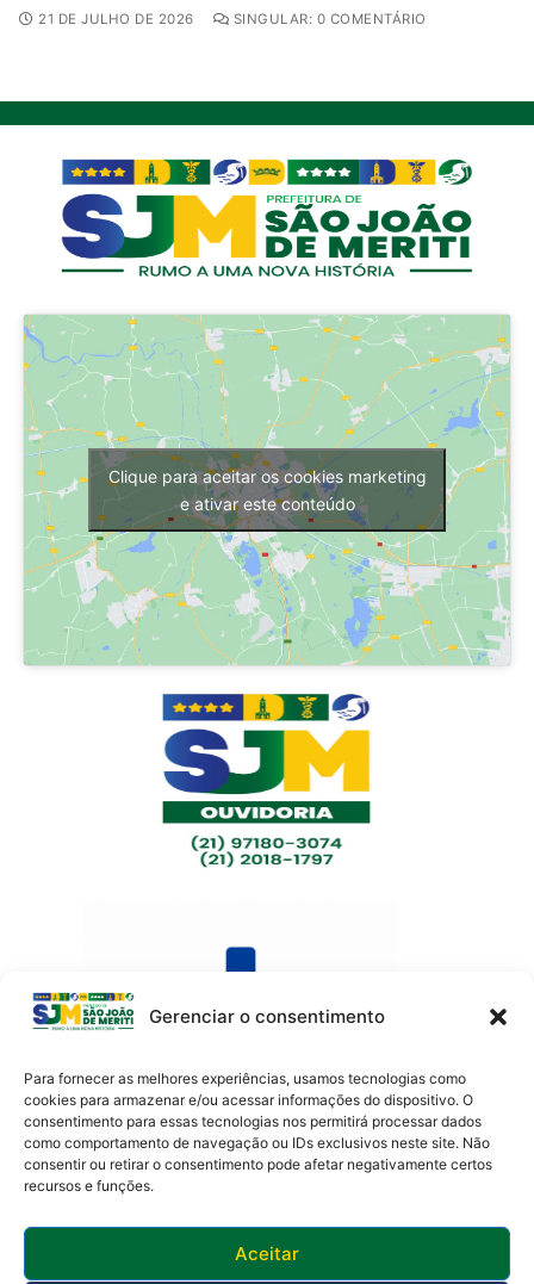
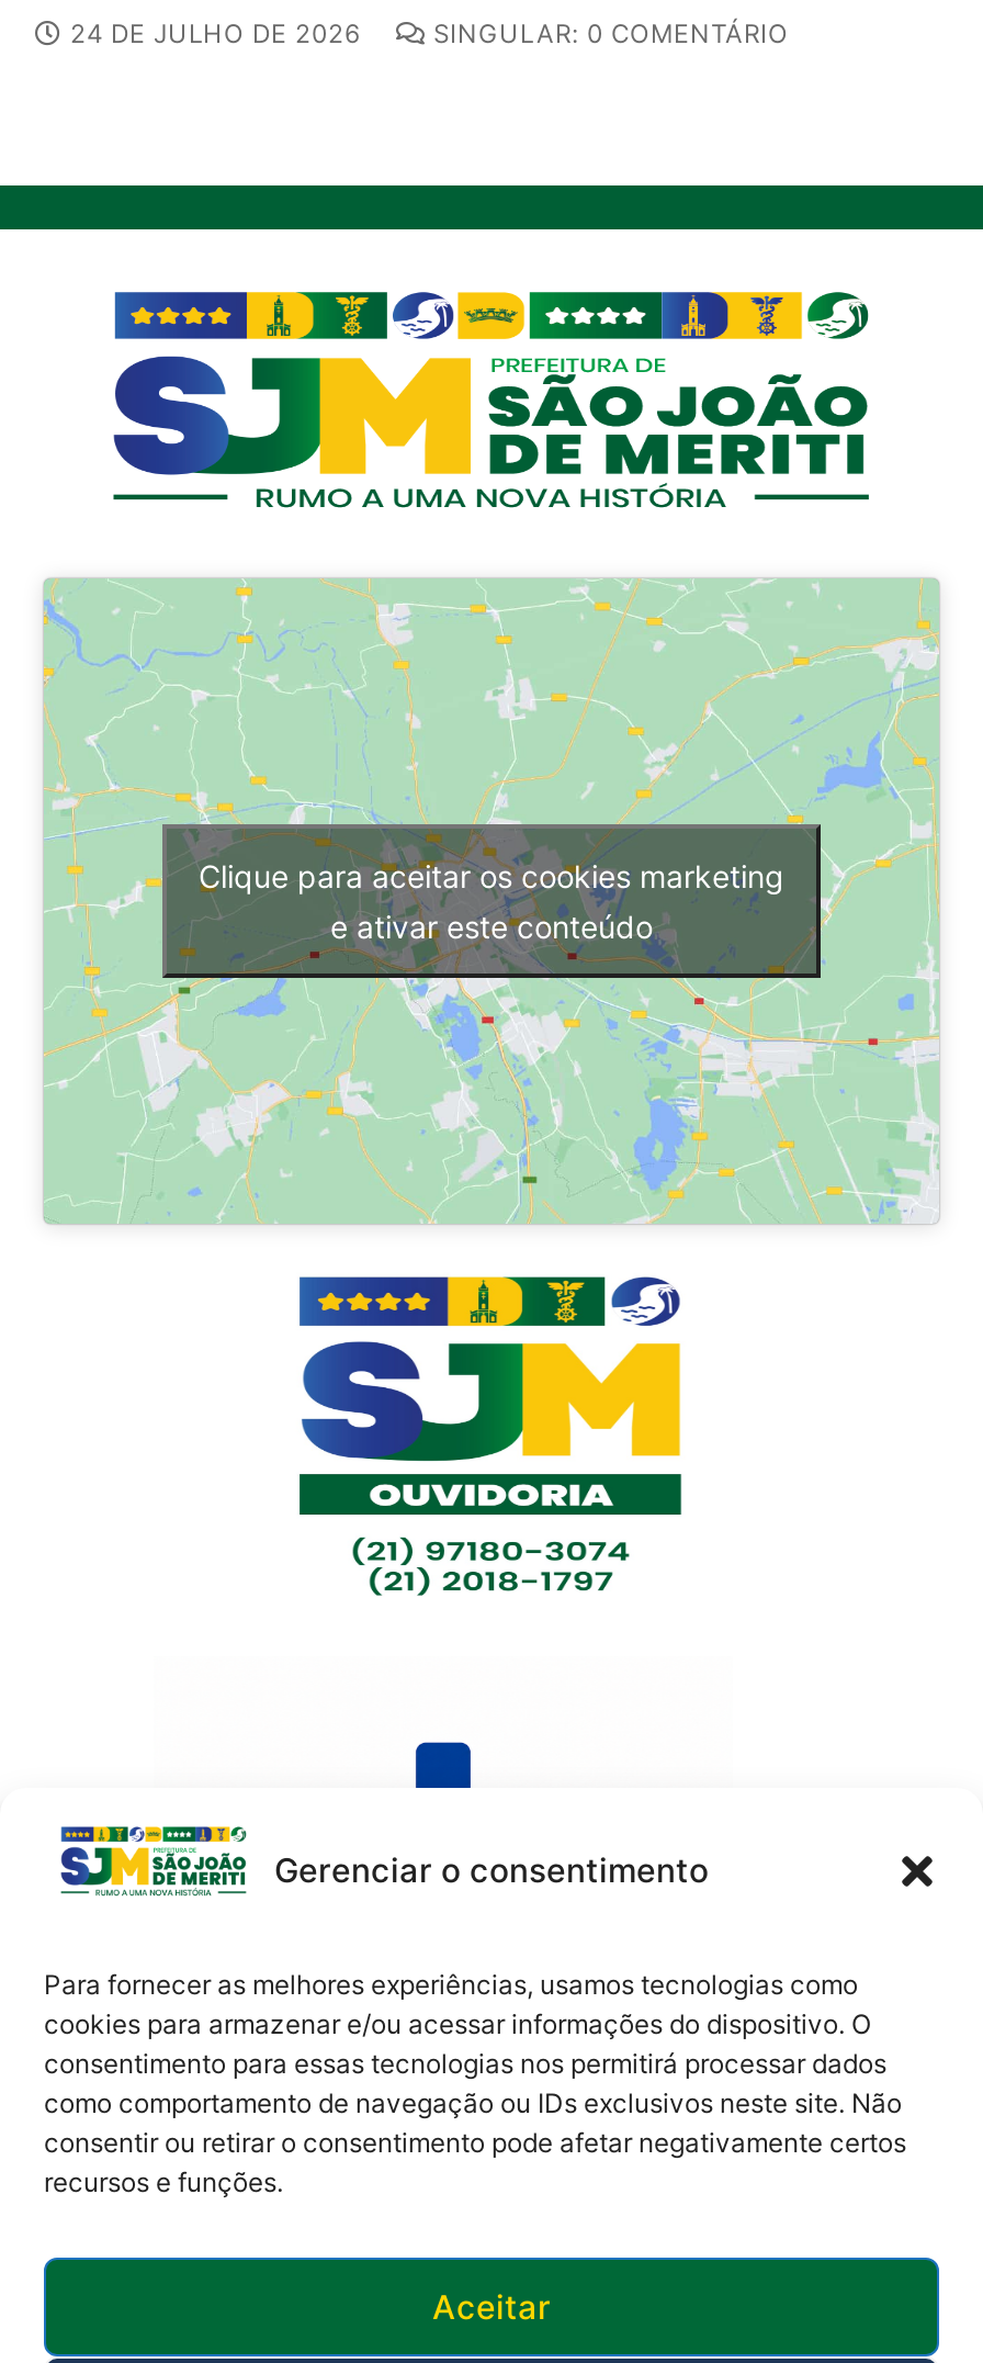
- 21 DE JULHO DE 2026
+ 24 DE JULHO DE 2026
